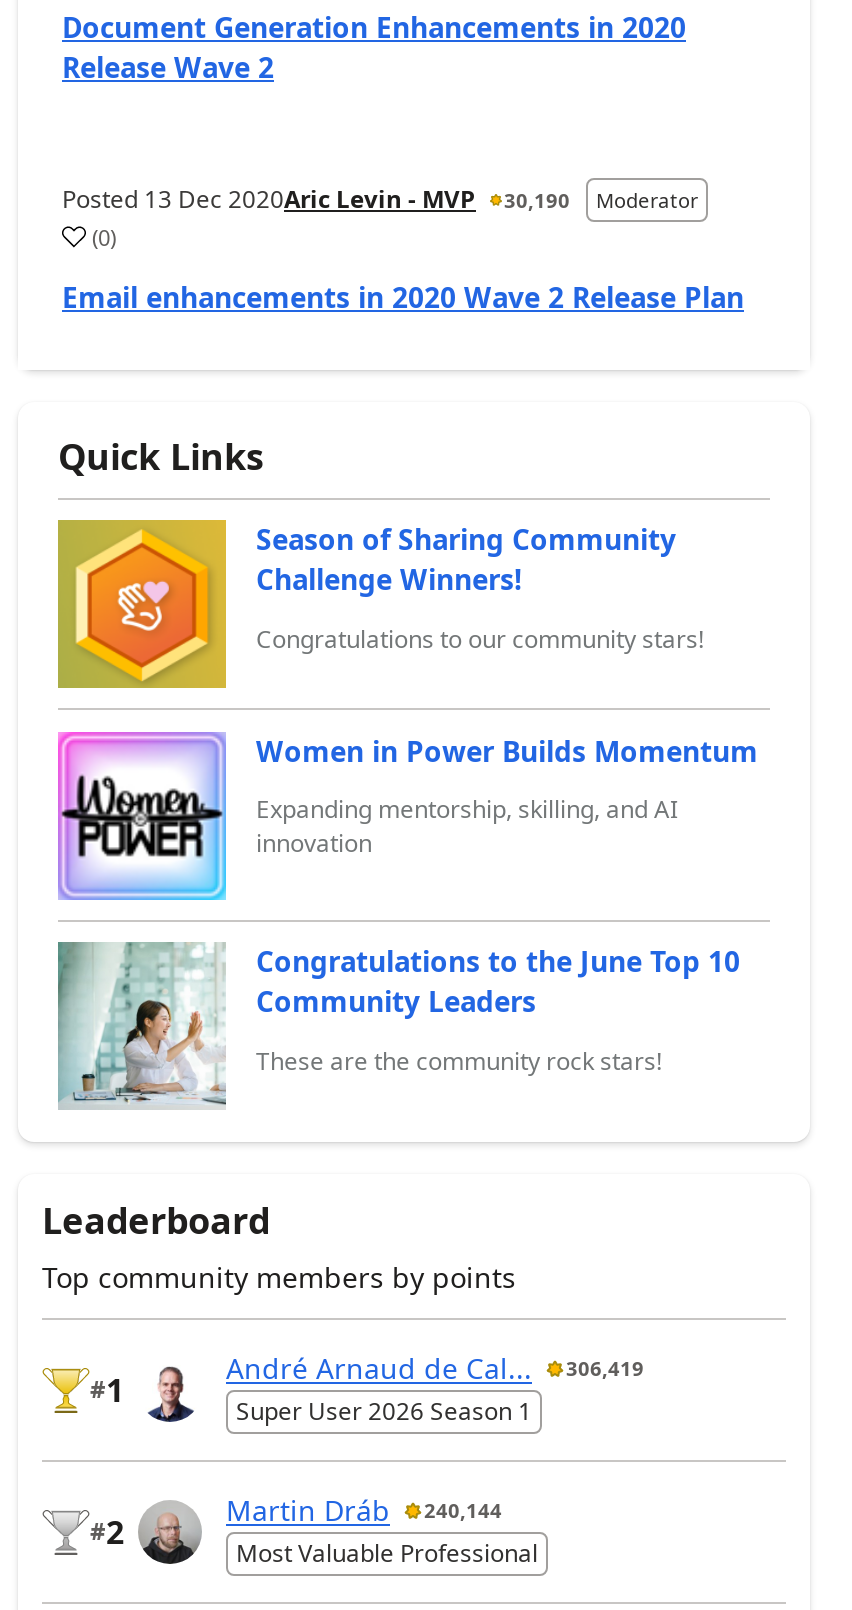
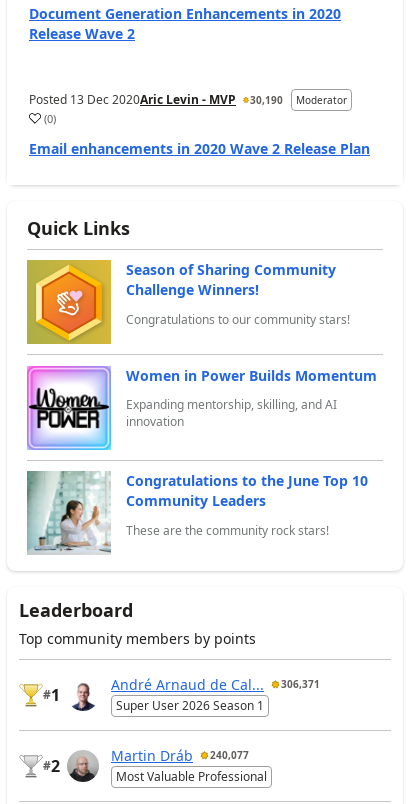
- André Arnaud de Cal... 306,419
+ André Arnaud de Cal... 306,371

- Martin Dráb 240,144
+ Martin Dráb 240,077
